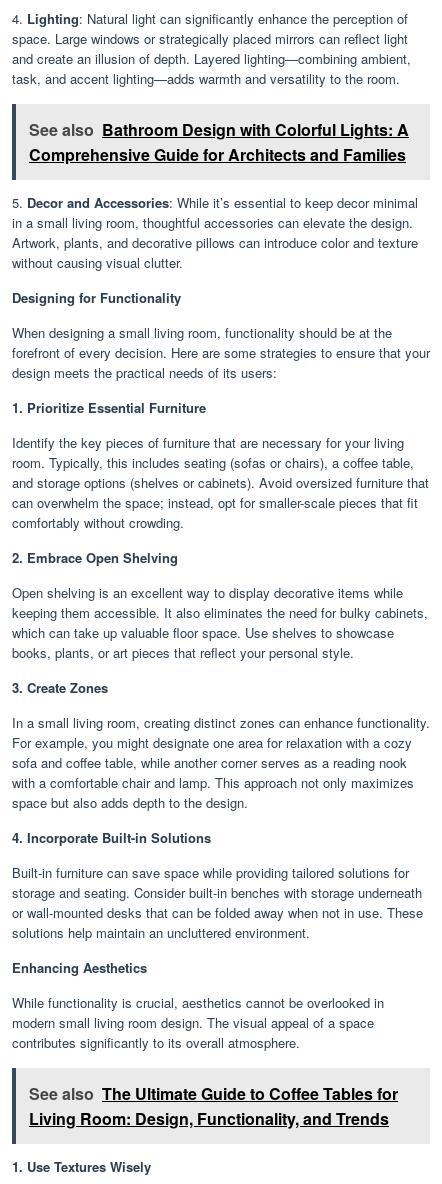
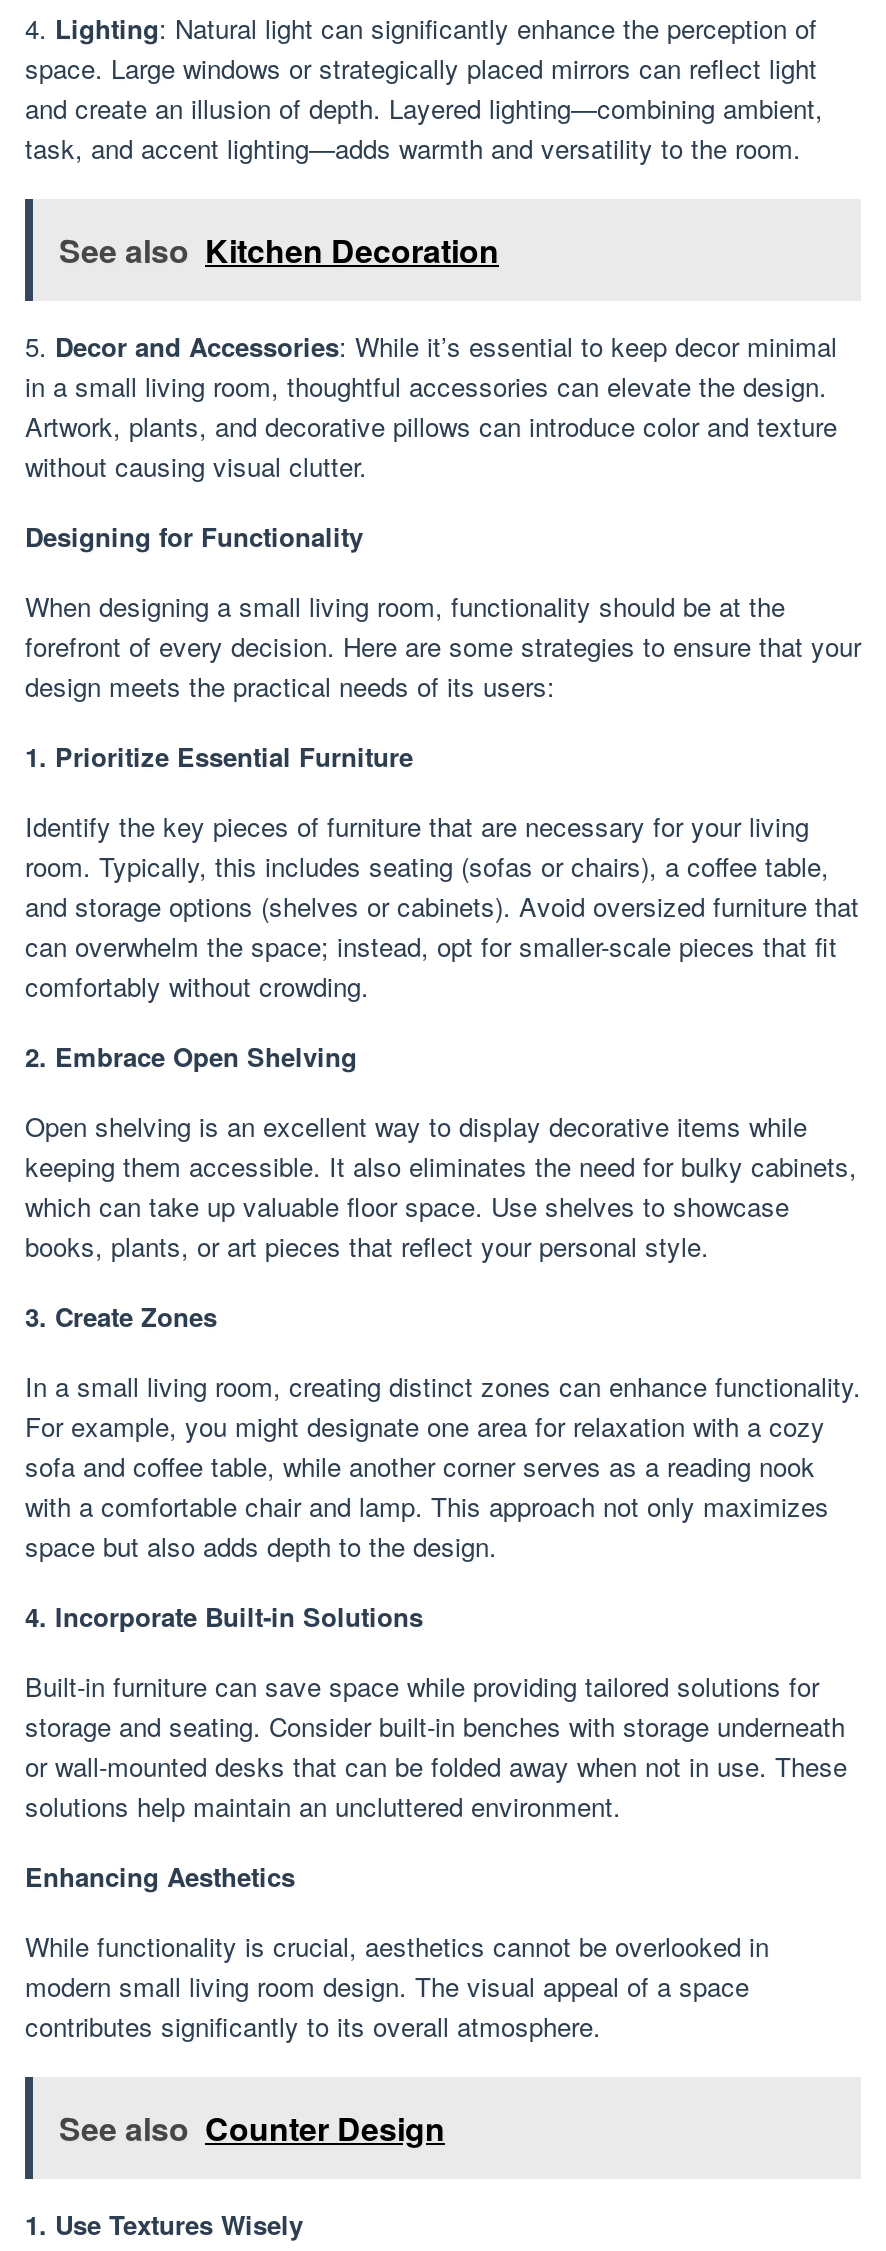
- See also Bathroom Design with Colorful Lights: A
- Comprehensive Guide for Architects and Families
+ See also Kitchen Decoration

- See also The Ultimate Guide to Coffee Tables for
- Living Room: Design, Functionality, and Trends
+ See also Counter Design
